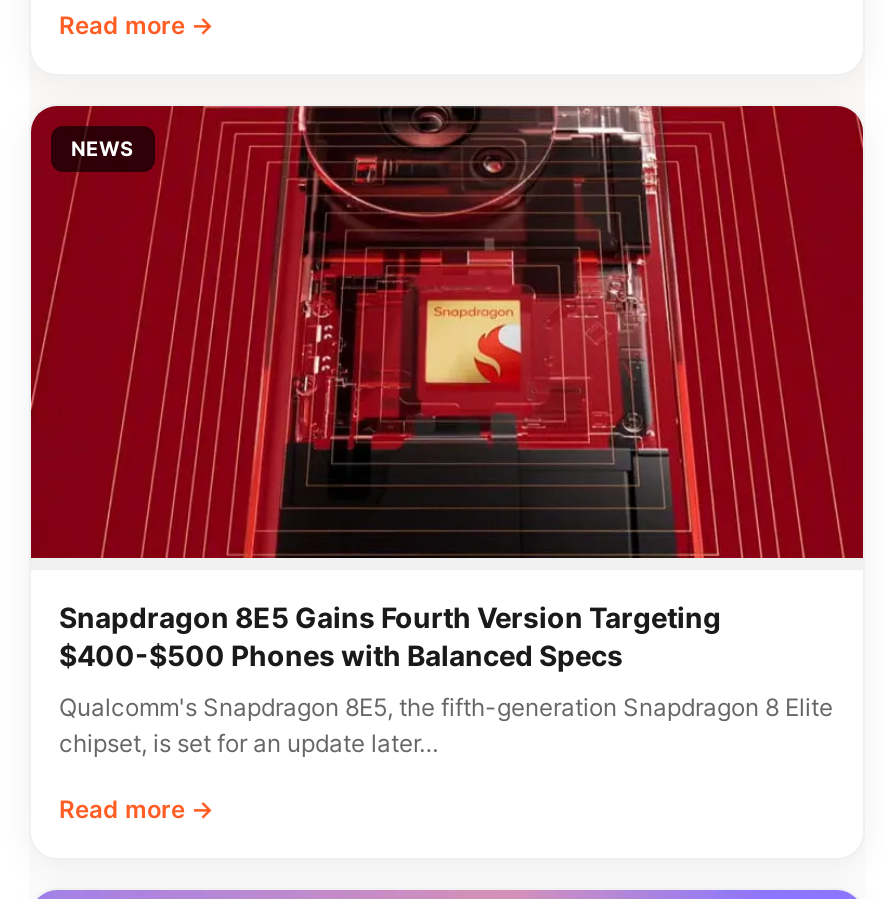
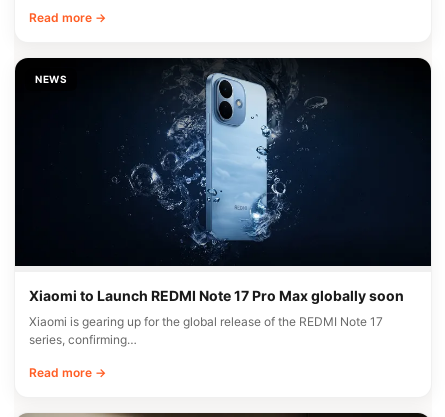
- [image]
- Snapdragon 8E5 Gains Fourth Version Targeting
- $400-$500 Phones with Balanced Specs
+ [image]
+ Xiaomi to Launch REDMI Note 17 Pro Max globally soon

- Qualcomm's Snapdragon 8E5, the fifth-generation Snapdragon 8 Elite
- chipset, is set for an update later…
+ Xiaomi is gearing up for the global release of the REDMI Note 17
+ series, confirming…
